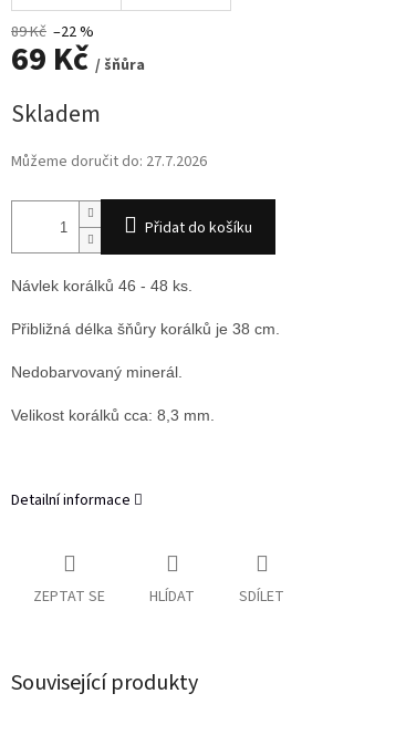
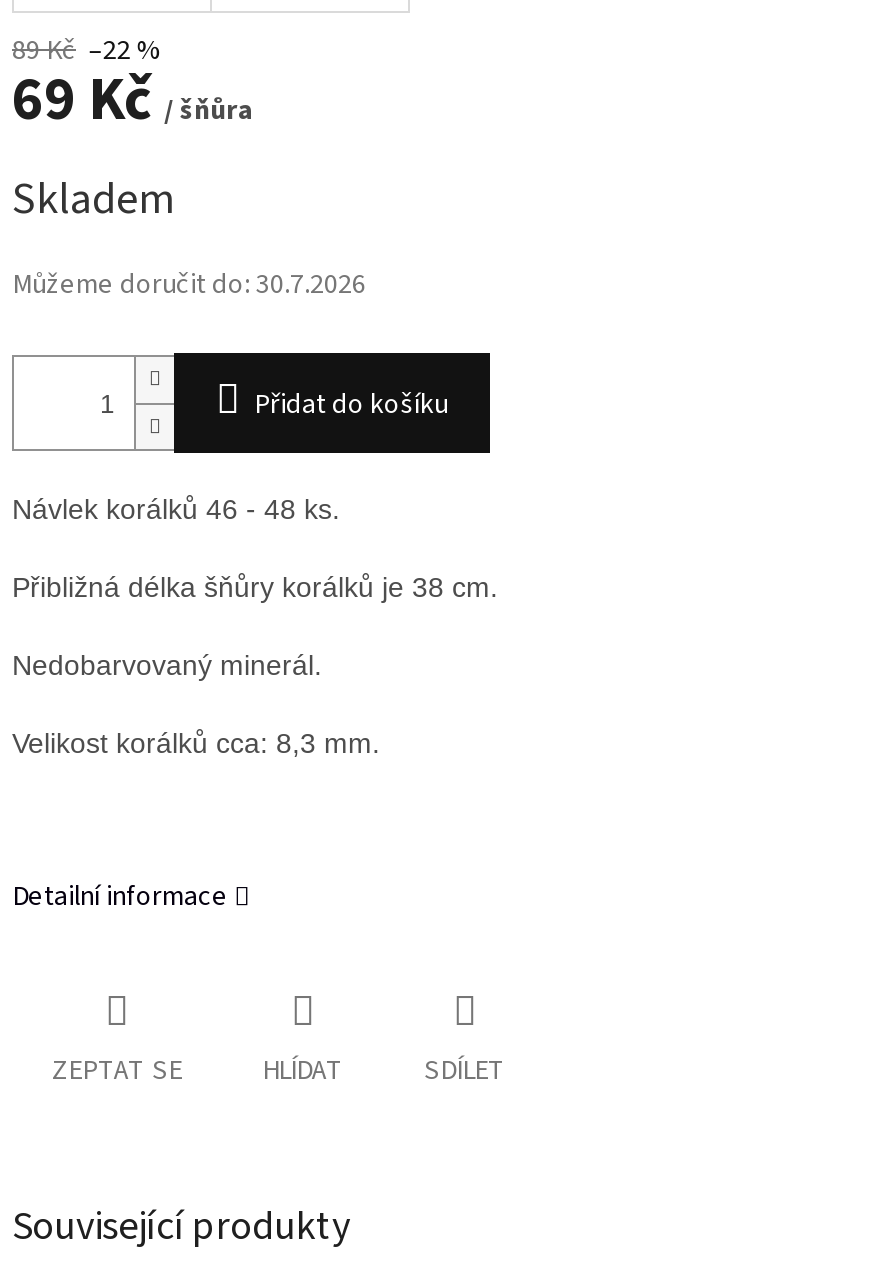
- Můžeme doručit do: 27.7.2026
+ Můžeme doručit do: 30.7.2026
